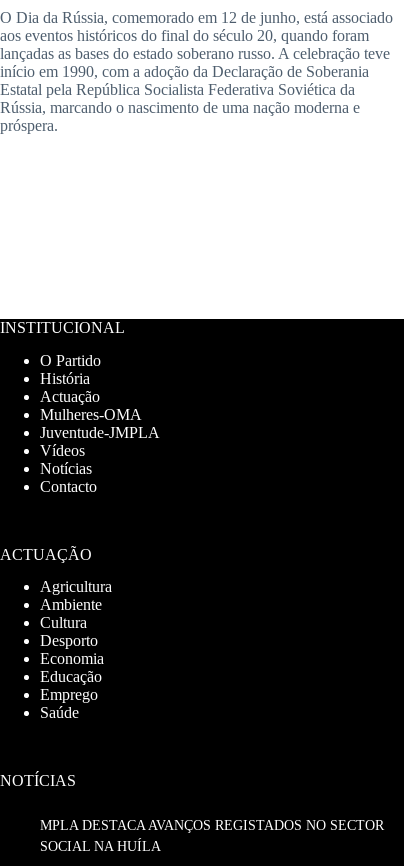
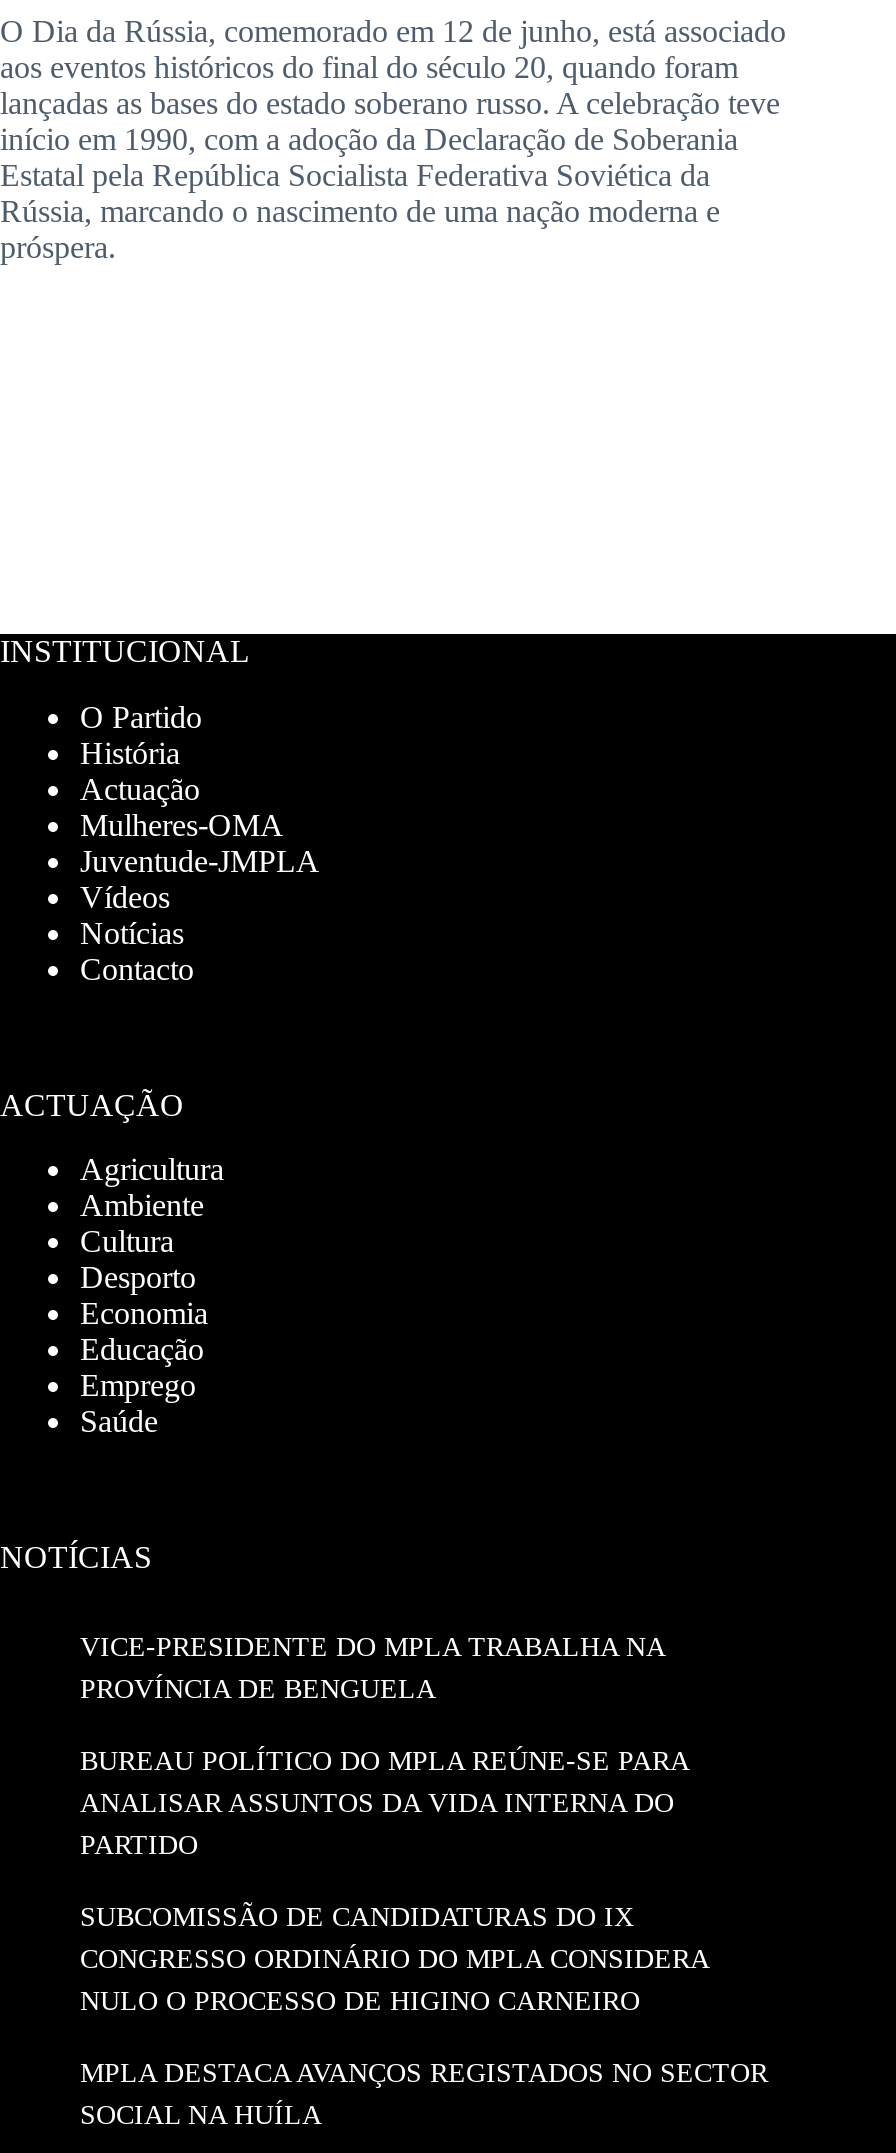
+ VICE-PRESIDENTE DO MPLA TRABALHA NA
+ PROVÍNCIA DE BENGUELA
+ BUREAU POLÍTICO DO MPLA REÚNE-SE PARA
+ ANALISAR ASSUNTOS DA VIDA INTERNA DO
+ PARTIDO
+ SUBCOMISSÃO DE CANDIDATURAS DO IX
+ CONGRESSO ORDINÁRIO DO MPLA CONSIDERA
+ NULO O PROCESSO DE HIGINO CARNEIRO
